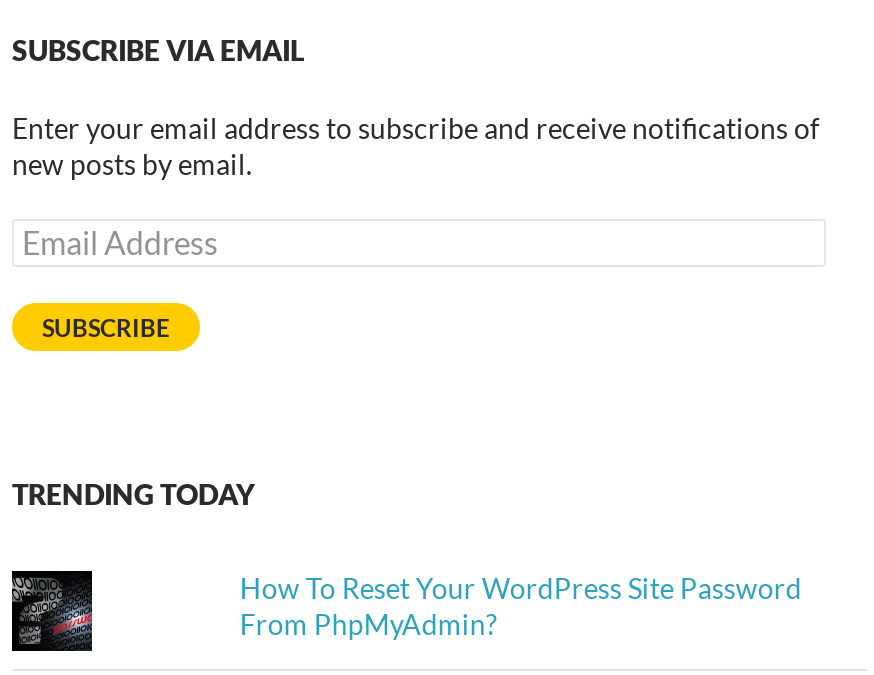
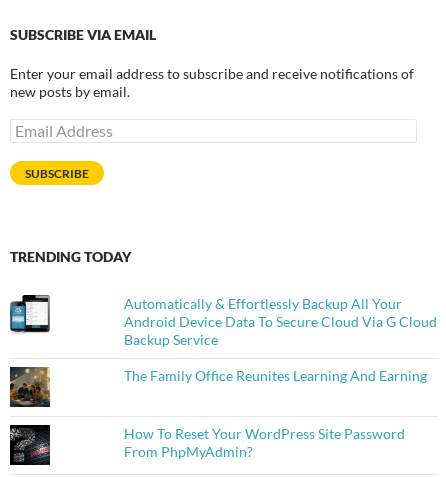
+ [image]

+ [image]

+ Automatically & Effortlessly Backup All Your
+ Android Device Data To Secure Cloud Via G Cloud
+ Backup Service
+ The Family Office Reunites Learning And Earning
